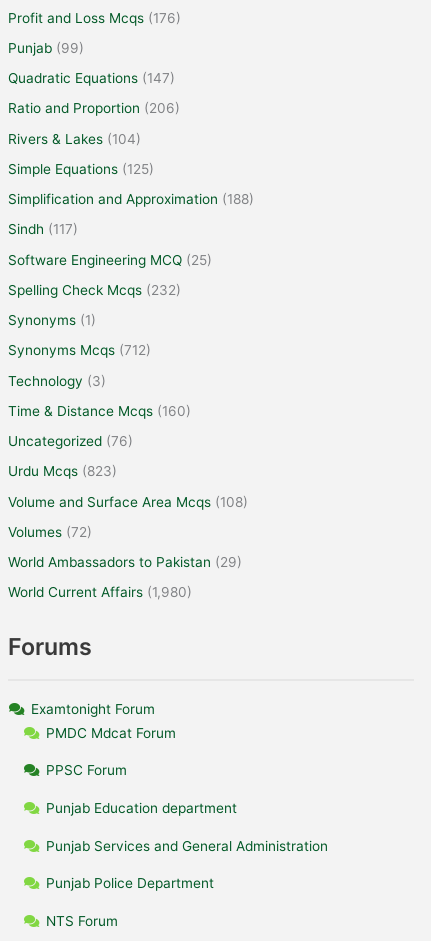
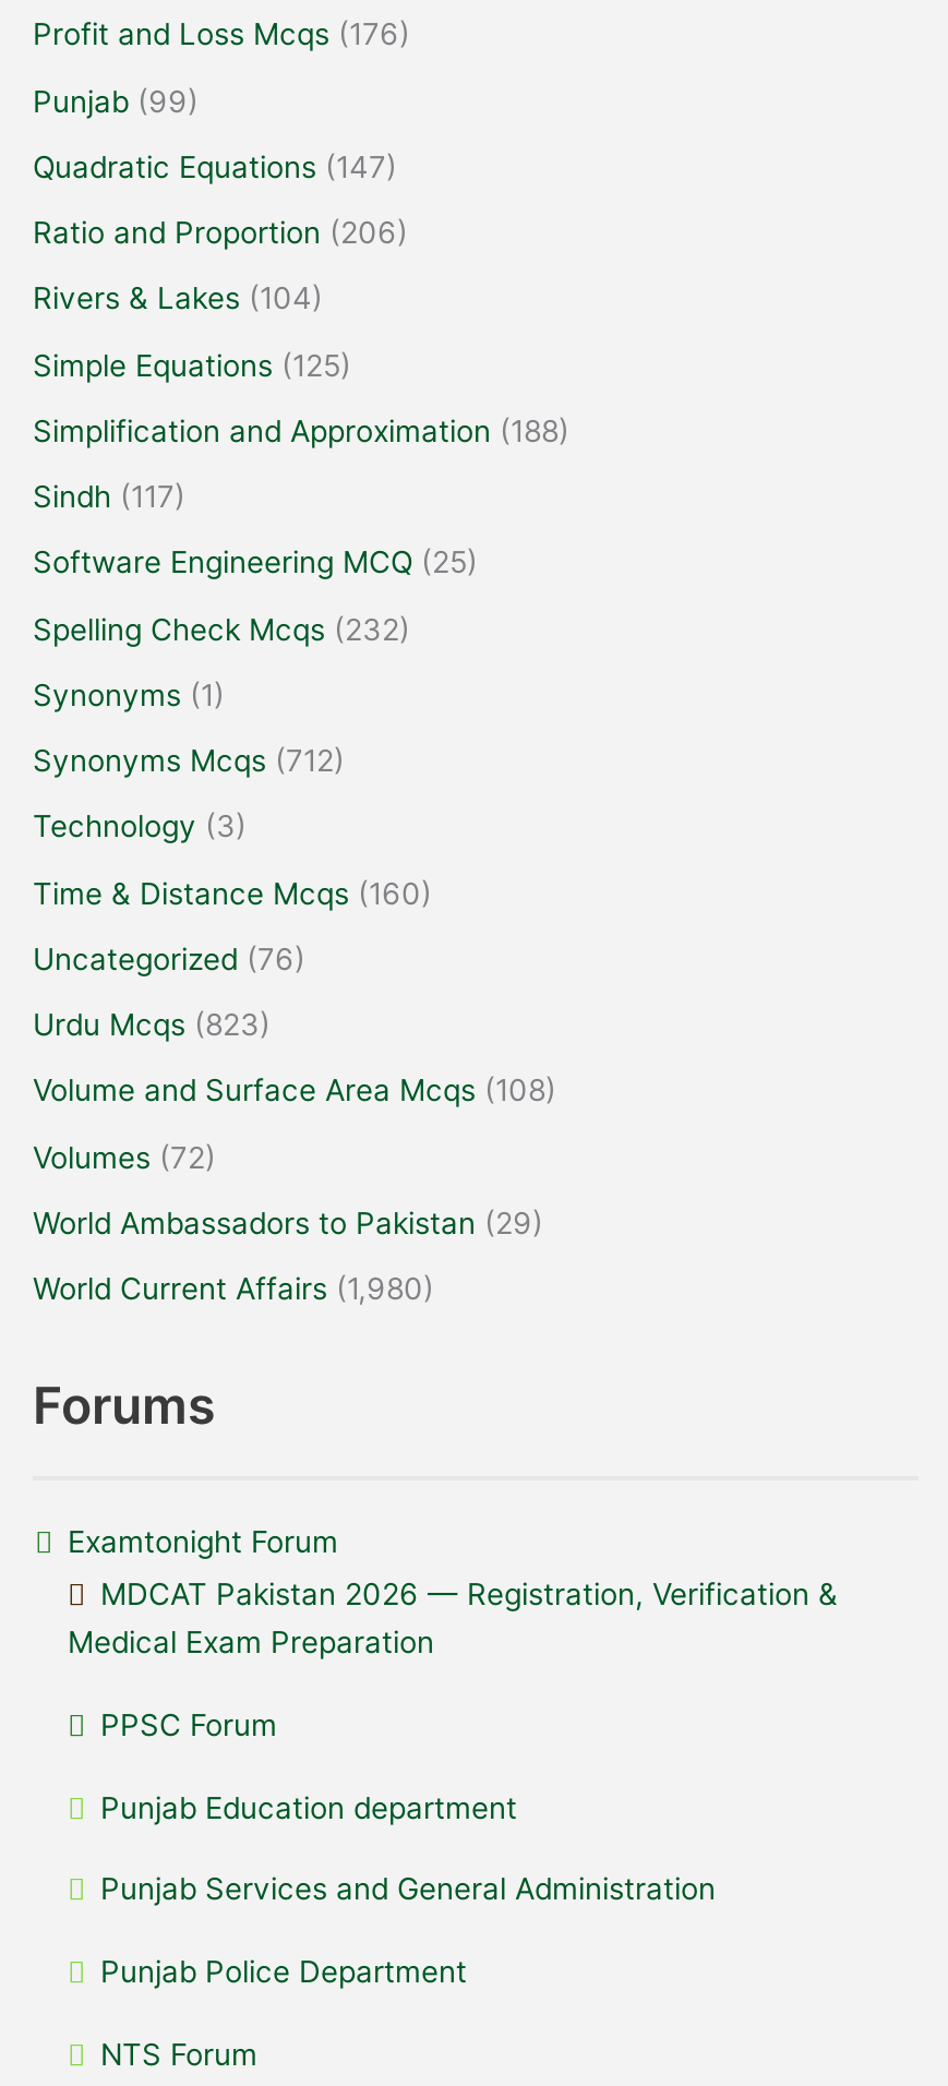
- PMDC Mdcat Forum
+ MDCAT Pakistan 2026 — Registration, Verification &
+ Medical Exam Preparation
